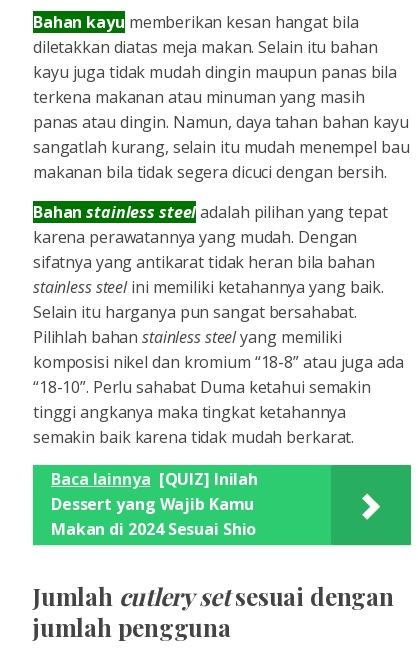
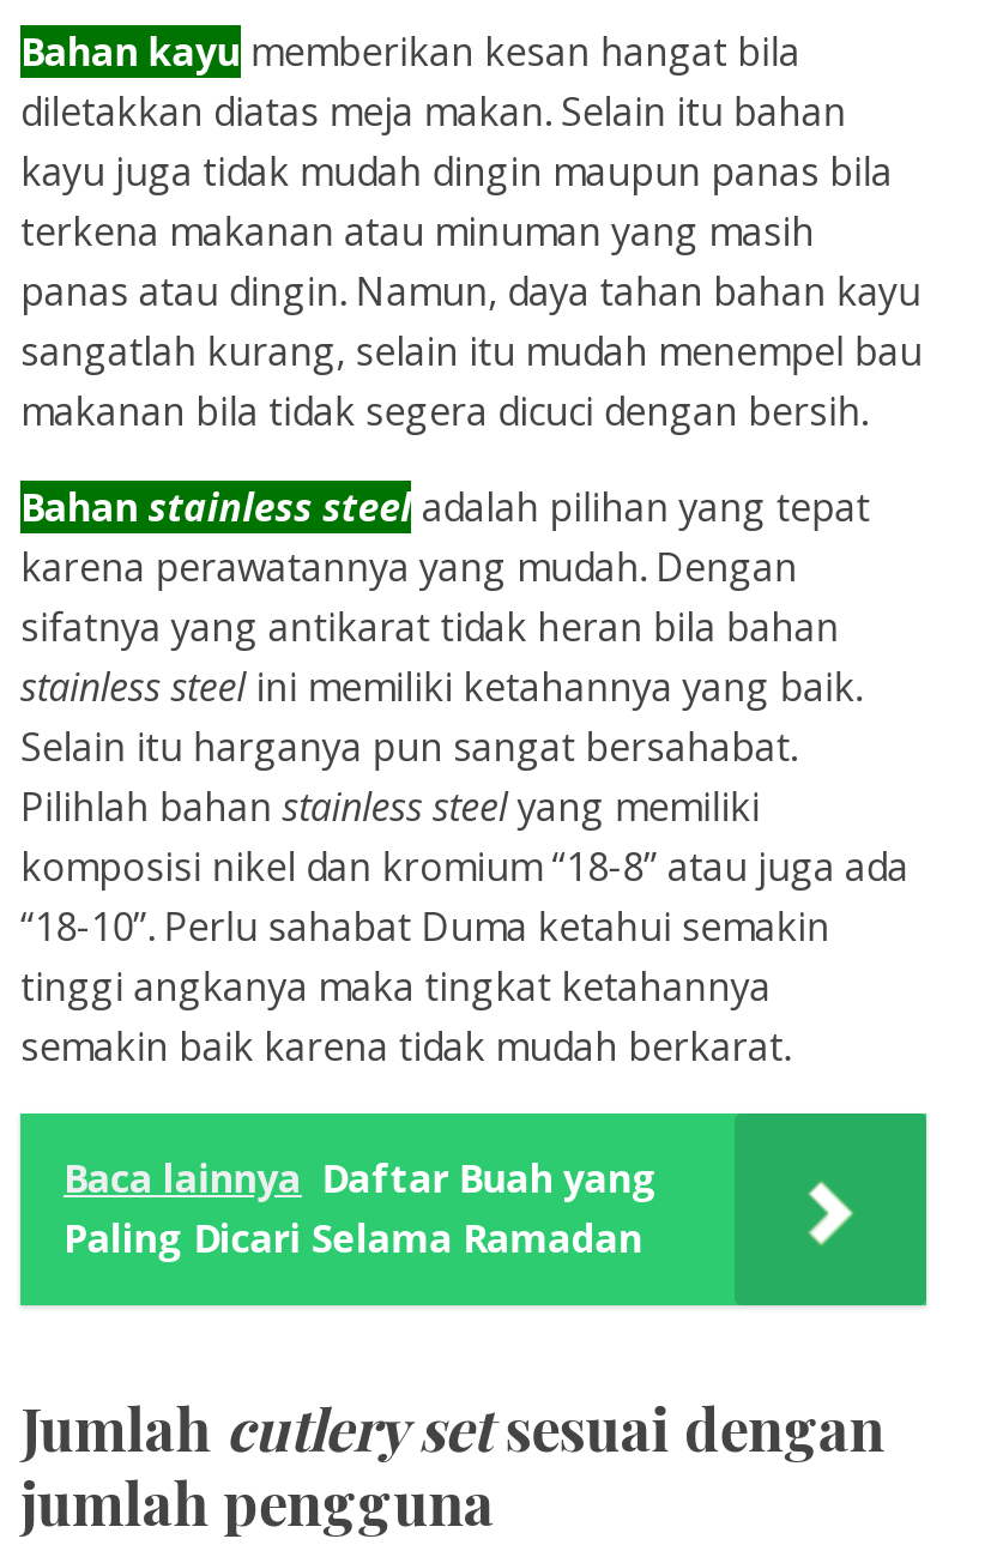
- Baca lainnya [QUIZ] Inilah
- Dessert yang Wajib Kamu
- Makan di 2024 Sesuai Shio
+ Baca lainnya Daftar Buah yang
+ Paling Dicari Selama Ramadan
